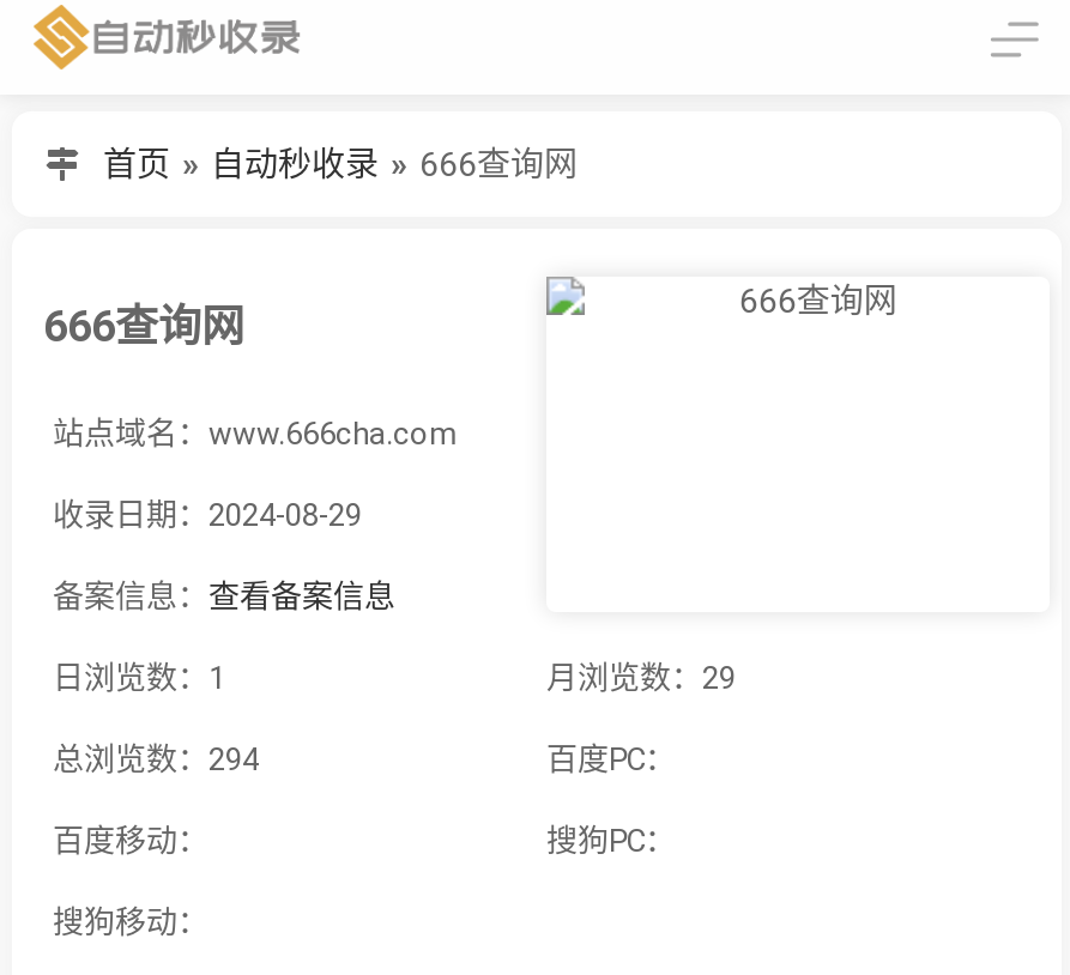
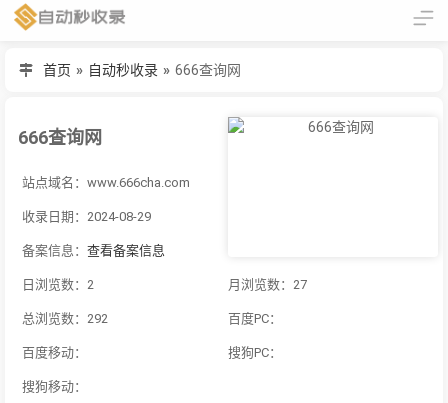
- 日浏览数：1
+ 日浏览数：2

- 月浏览数：29
+ 月浏览数：27

- 总浏览数：294
+ 总浏览数：292
